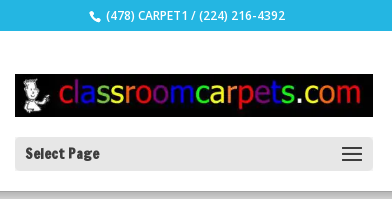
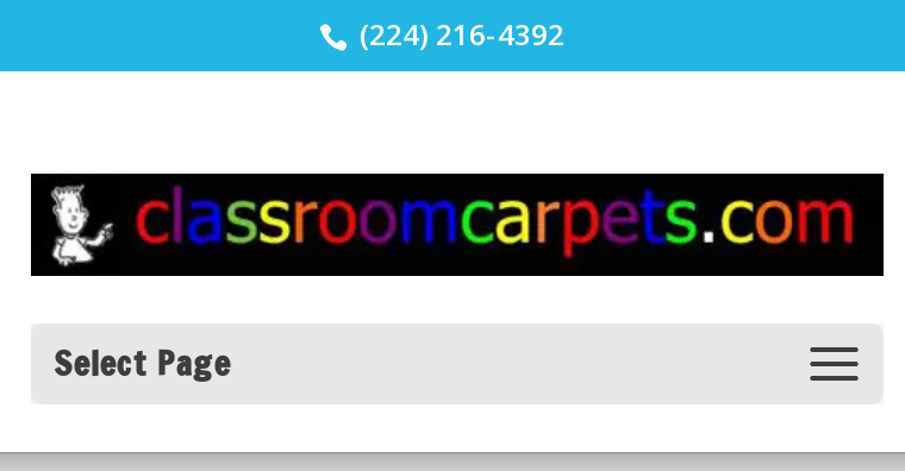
- (478) CARPET1 / (224) 216-4392
+ (224) 216-4392
